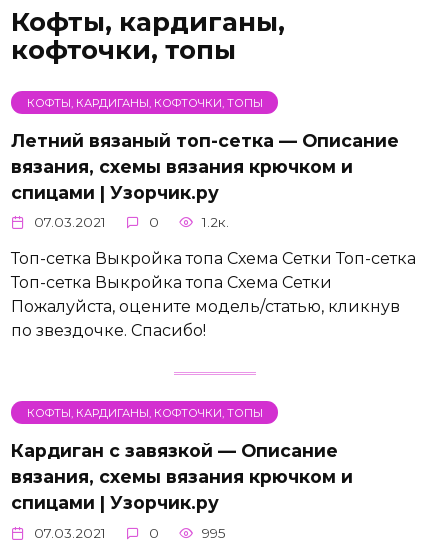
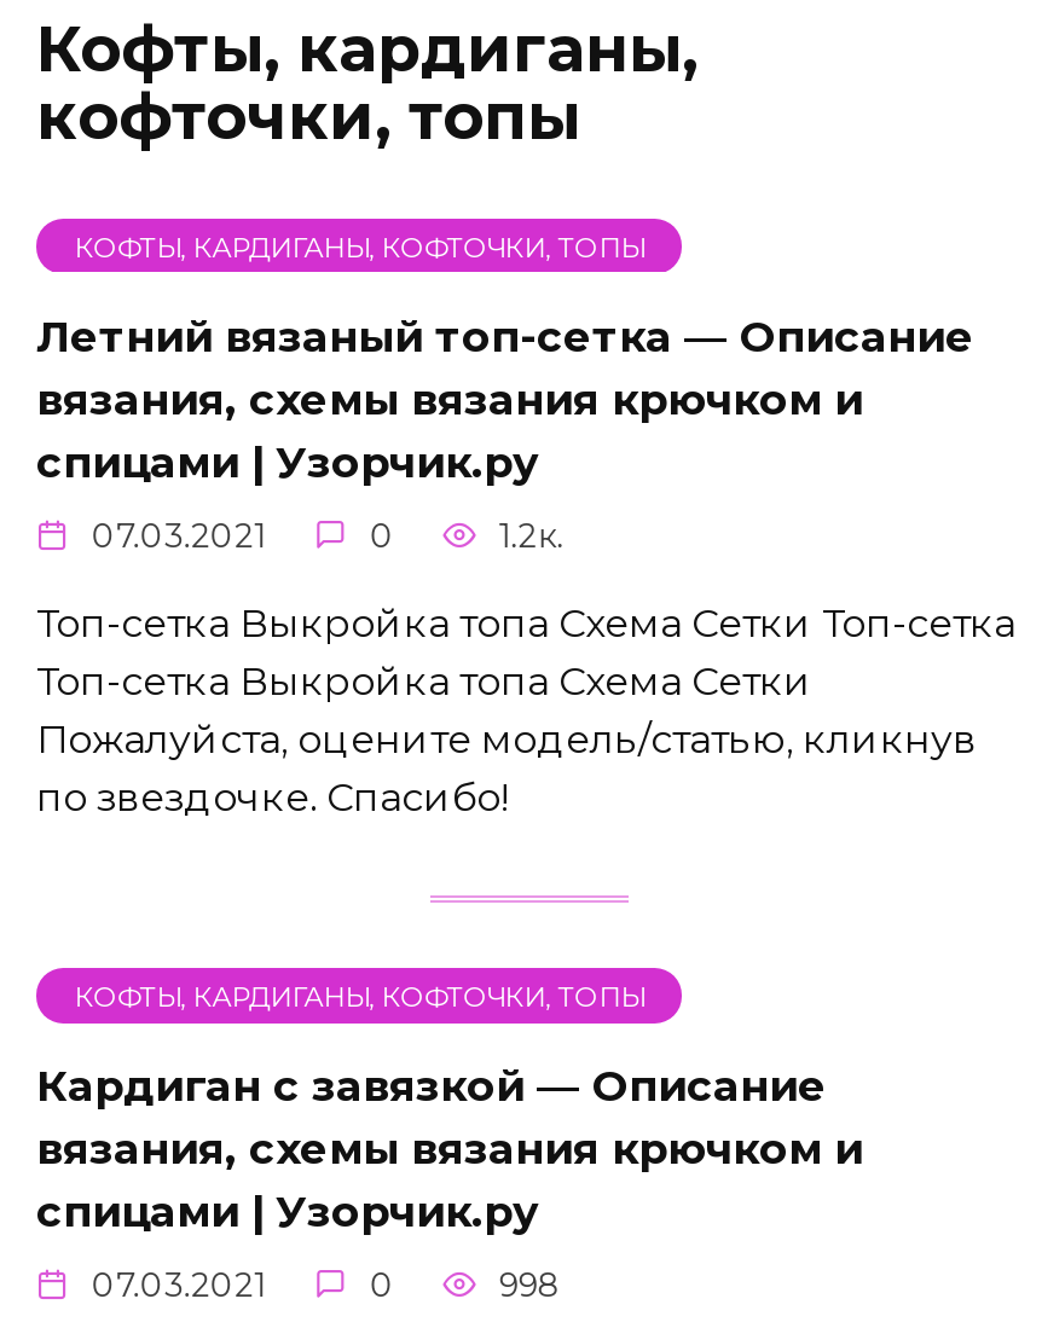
- 995
+ 998
